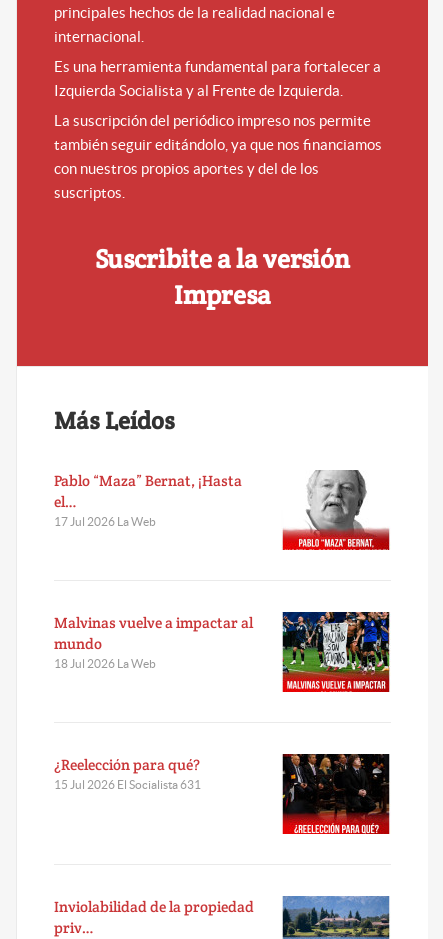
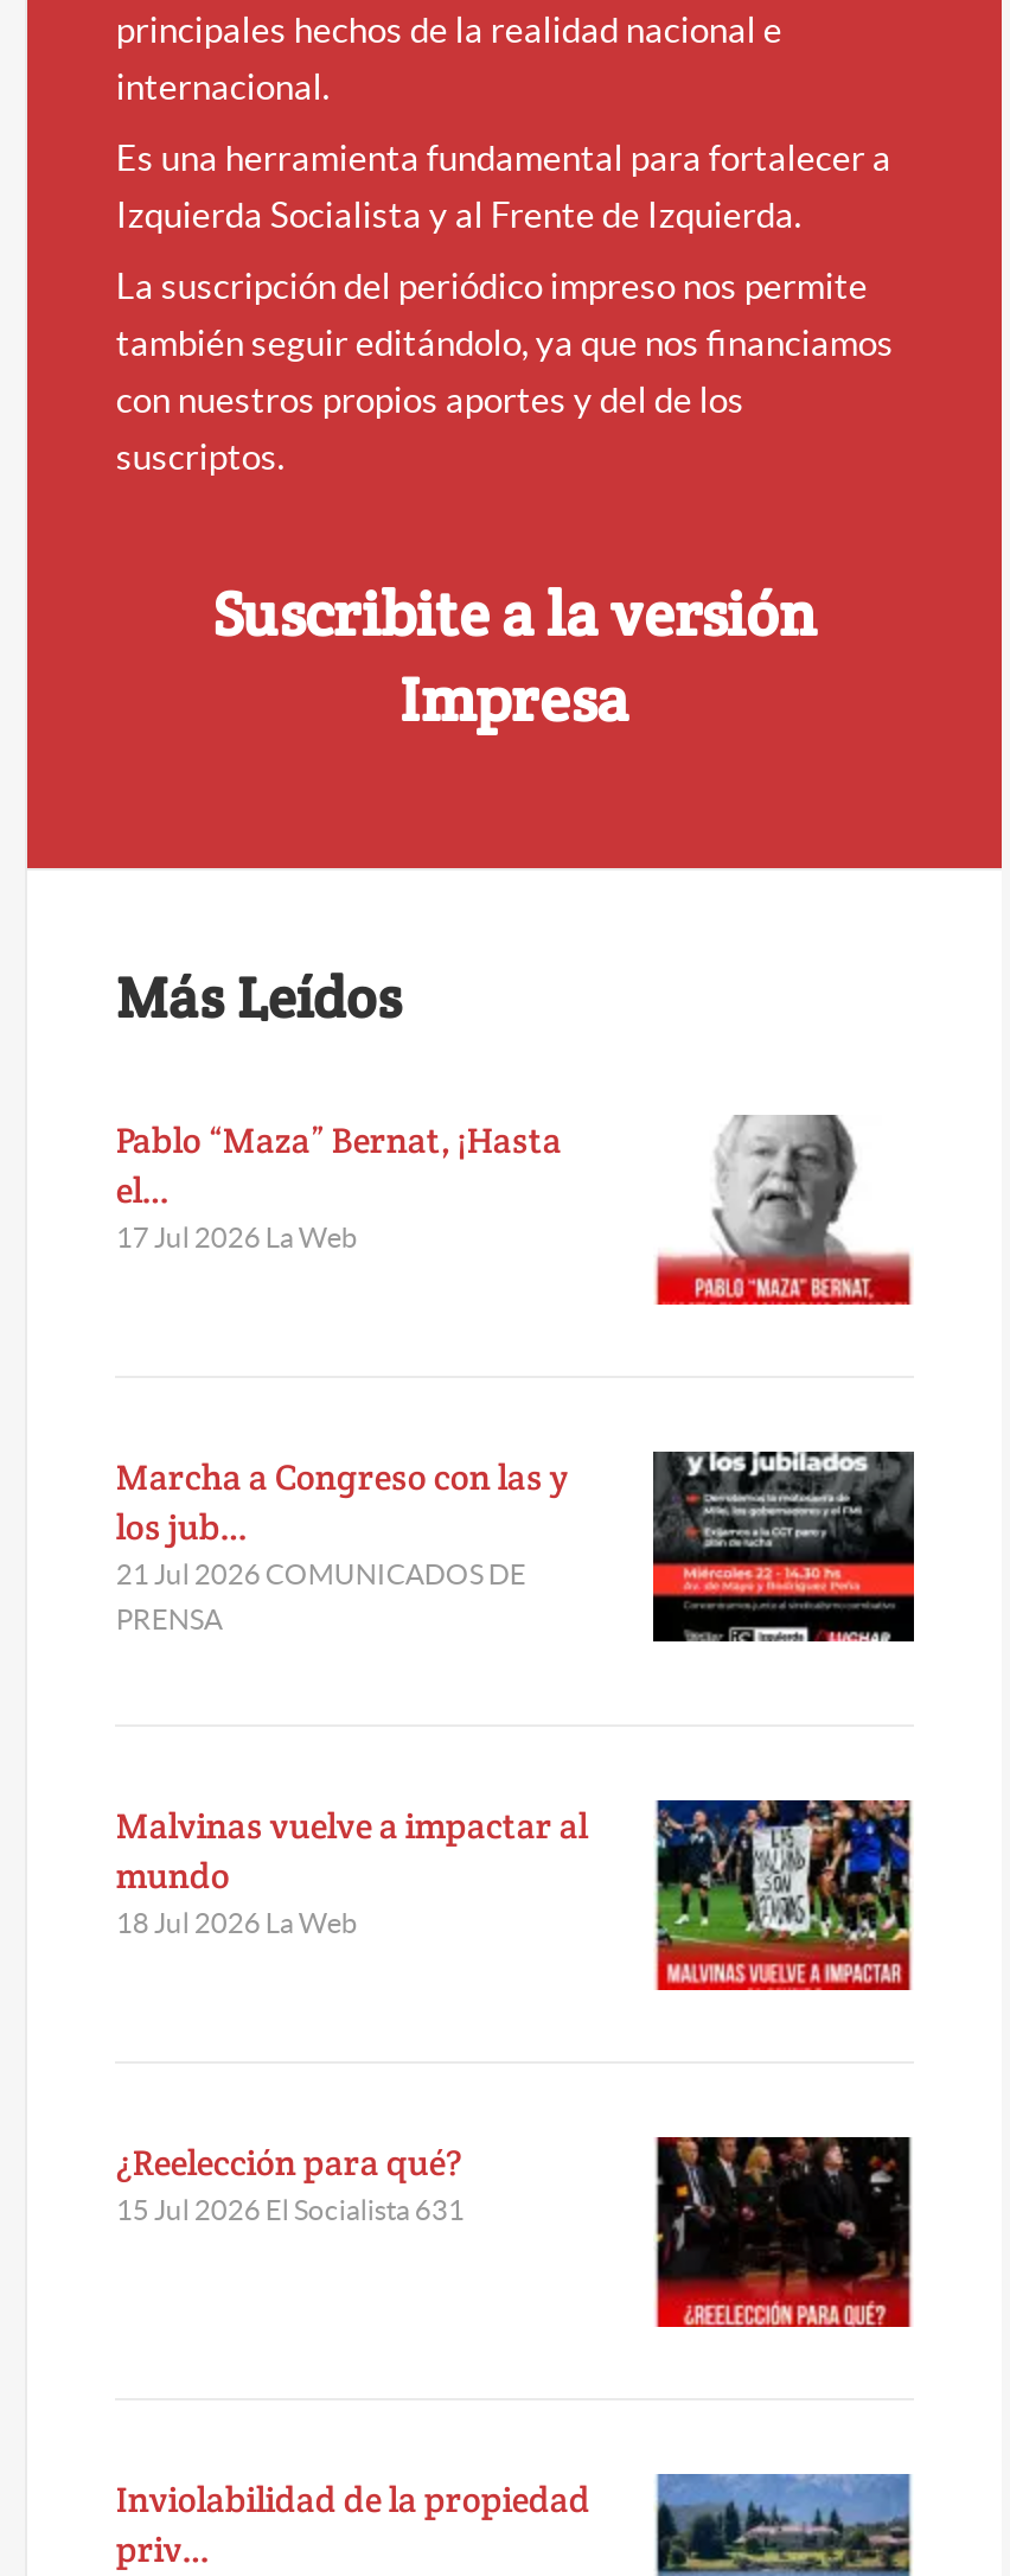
+ [image]
+ Marcha a Congreso con las y
+ los jub…
+ 21 Jul 2026 COMUNICADOS DE
+ PRENSA
